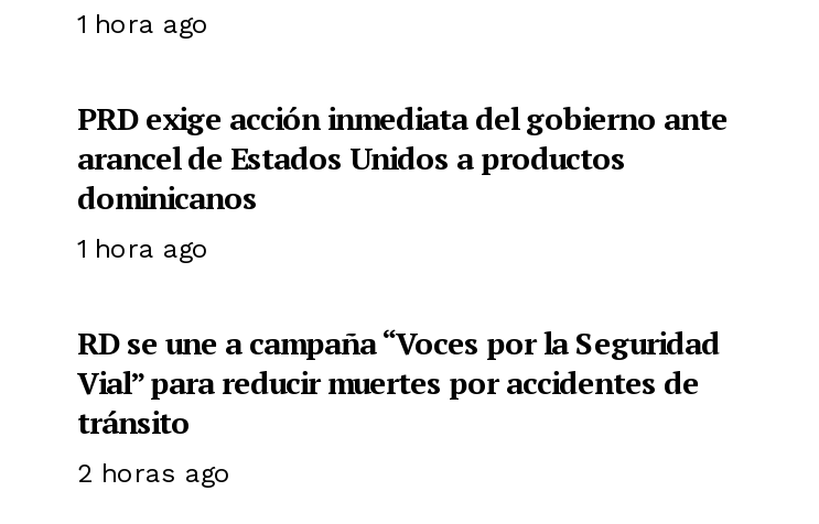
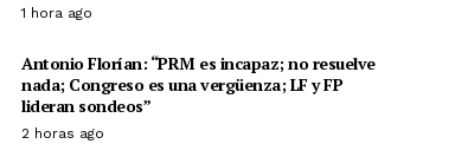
- PRD exige acción inmediata del gobierno ante
- arancel de Estados Unidos a productos
- dominicanos
- 1 hora ago
- RD se une a campaña “Voces por la Seguridad
- Vial” para reducir muertes por accidentes de
- tránsito
+ Antonio Florían: “PRM es incapaz; no resuelve
+ nada; Congreso es una vergüenza; LF y FP
+ lideran sondeos”
